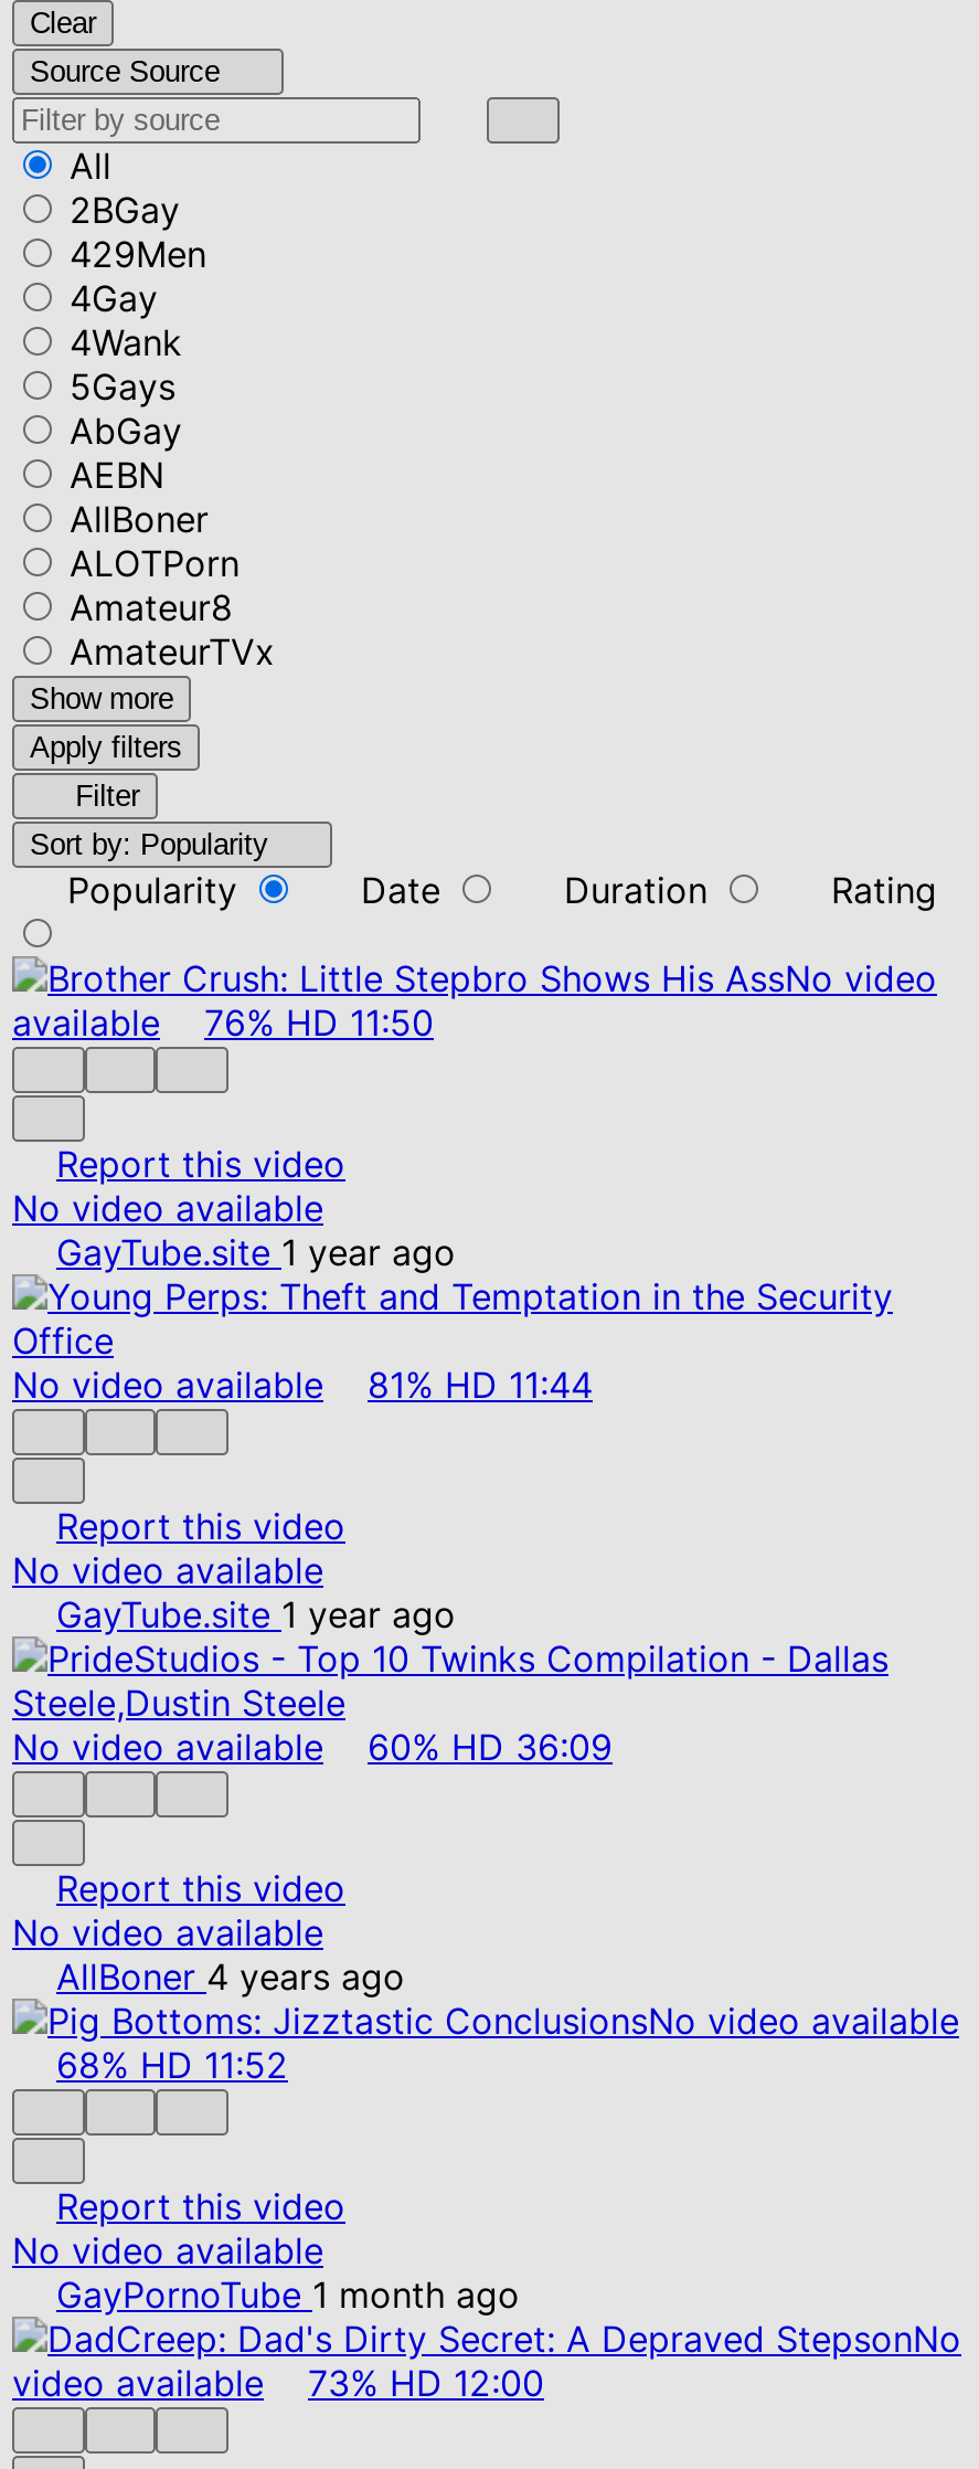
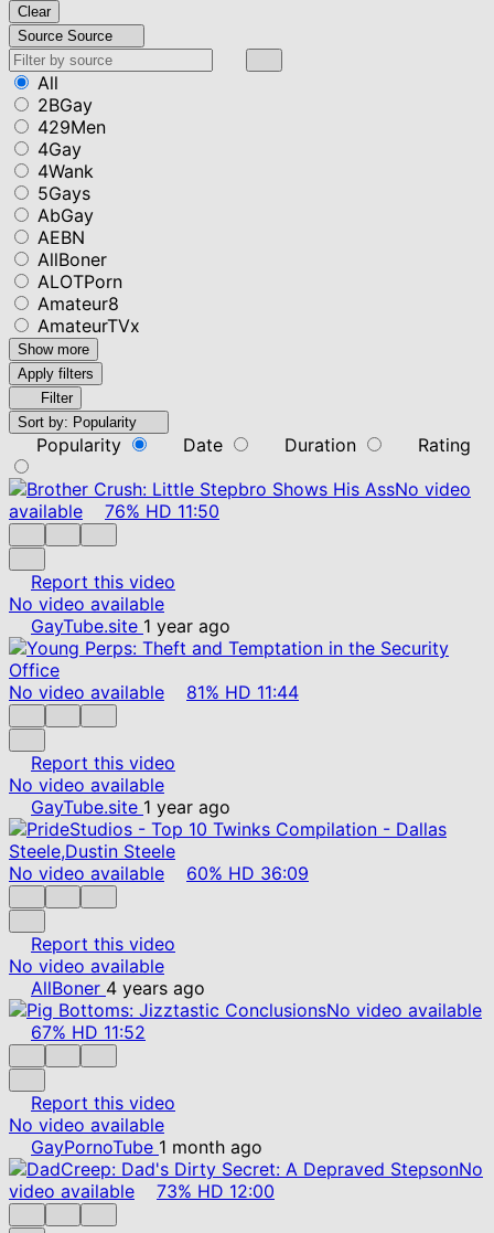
- 68% HD 11:52
+ 67% HD 11:52
